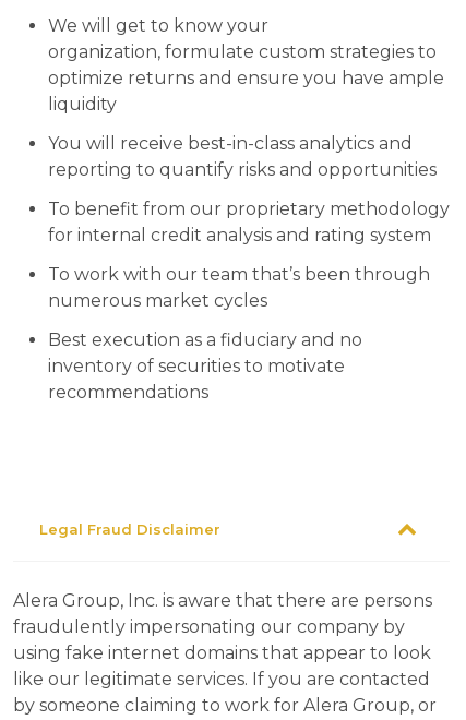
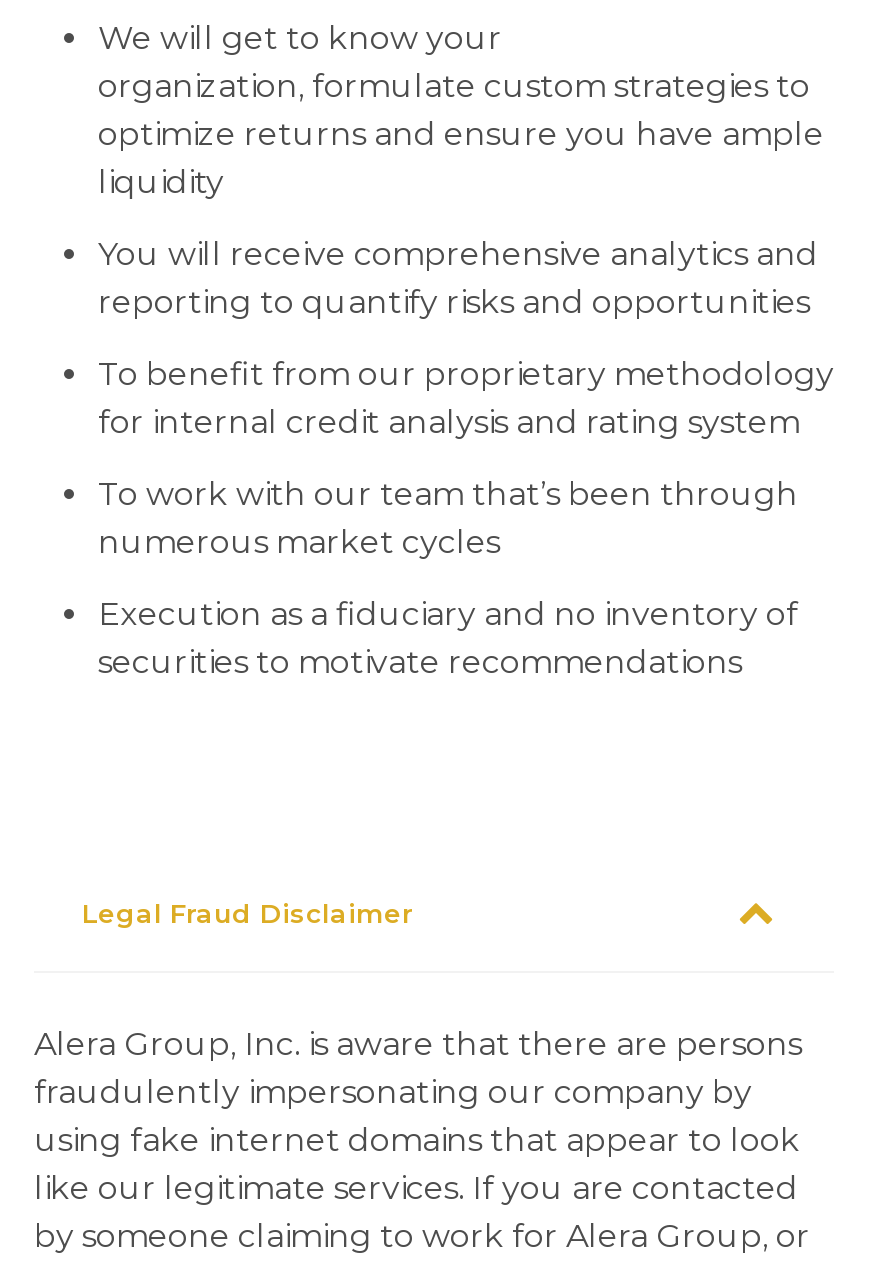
- You will receive best-in-class analytics and
+ You will receive comprehensive analytics and

- Best execution as a fiduciary and no
- inventory of securities to motivate
- recommendations
+ Execution as a fiduciary and no inventory of
+ securities to motivate recommendations
